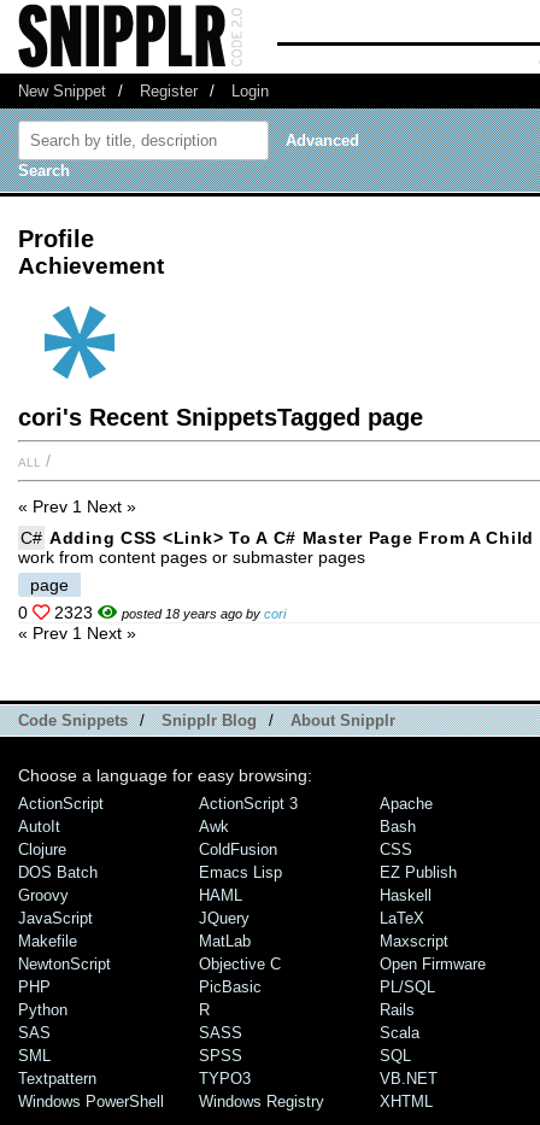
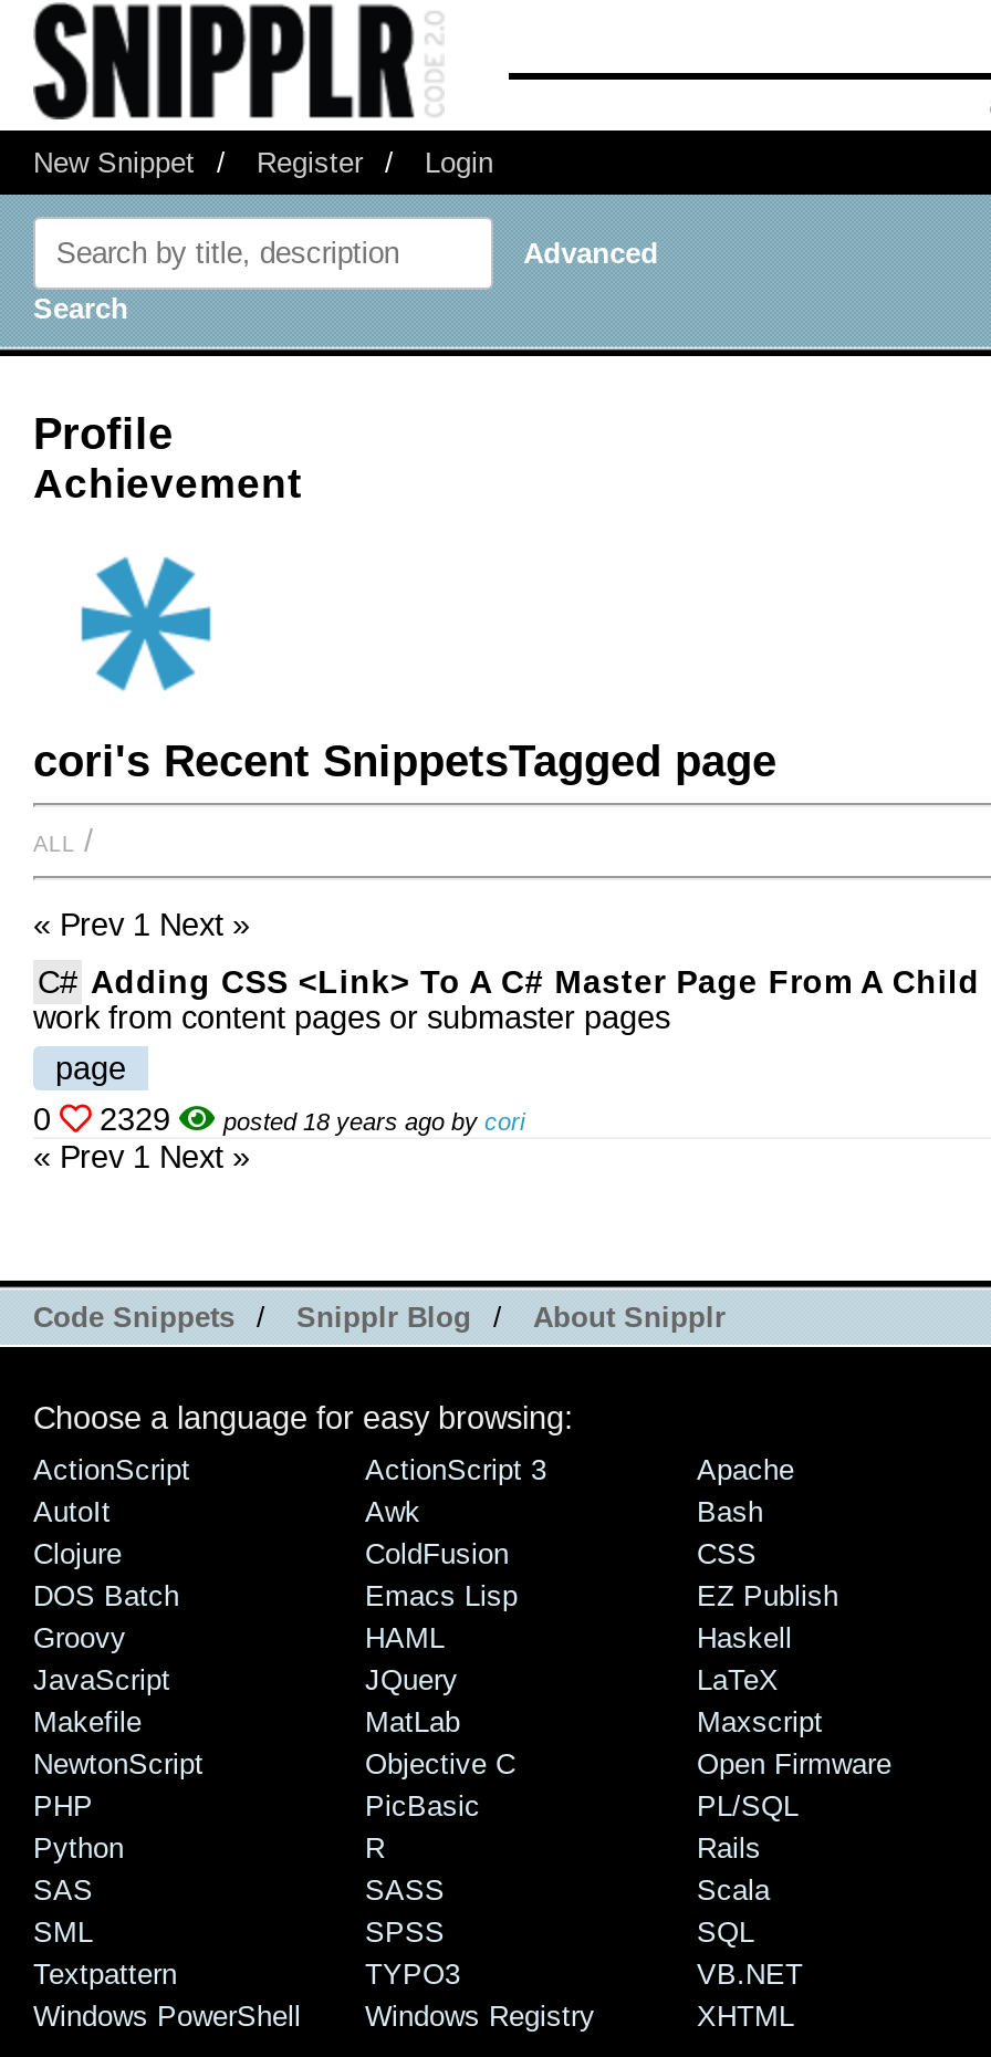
- 0 2323 posted 18 years ago by cori
+ 0 2329 posted 18 years ago by cori
